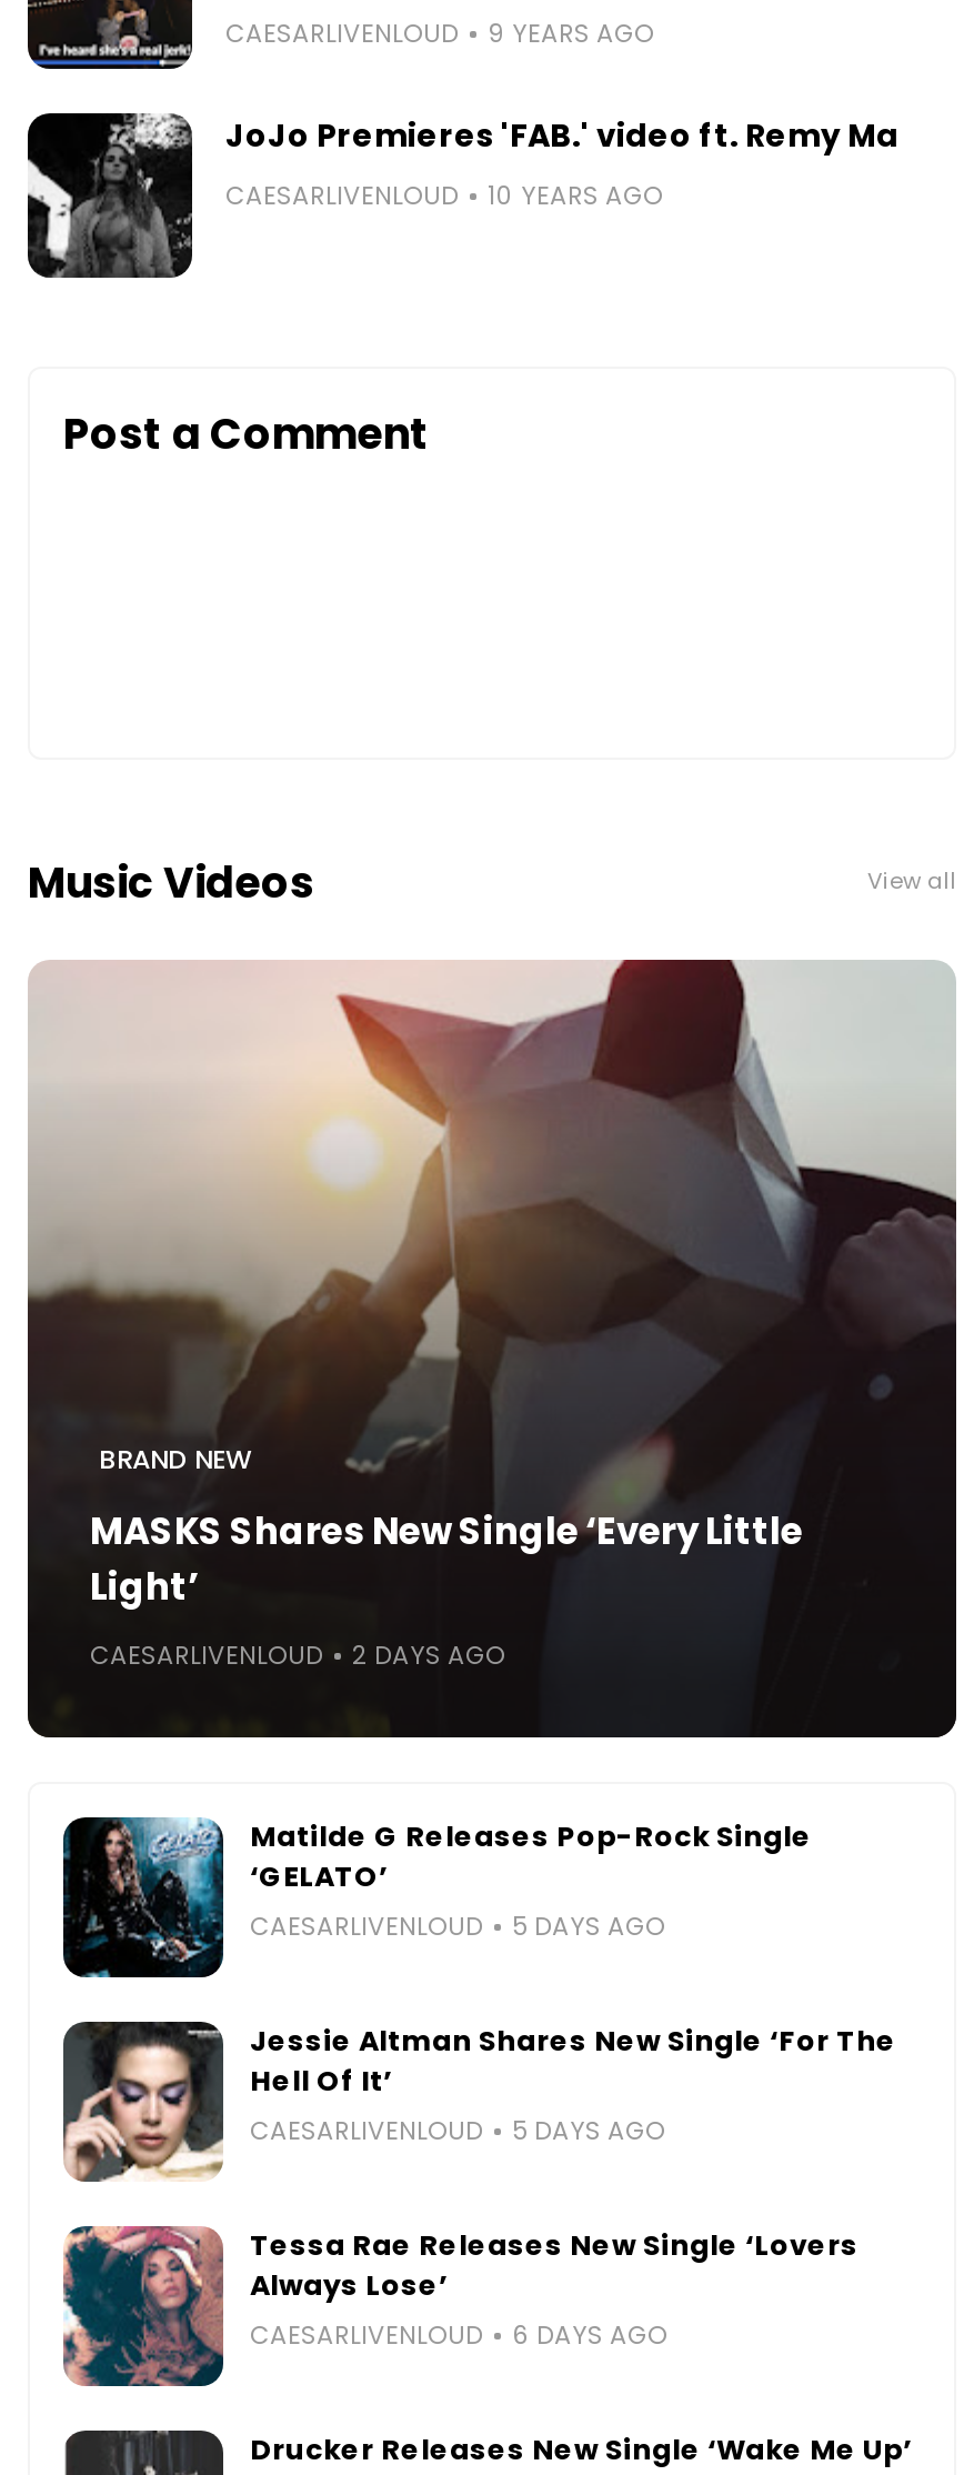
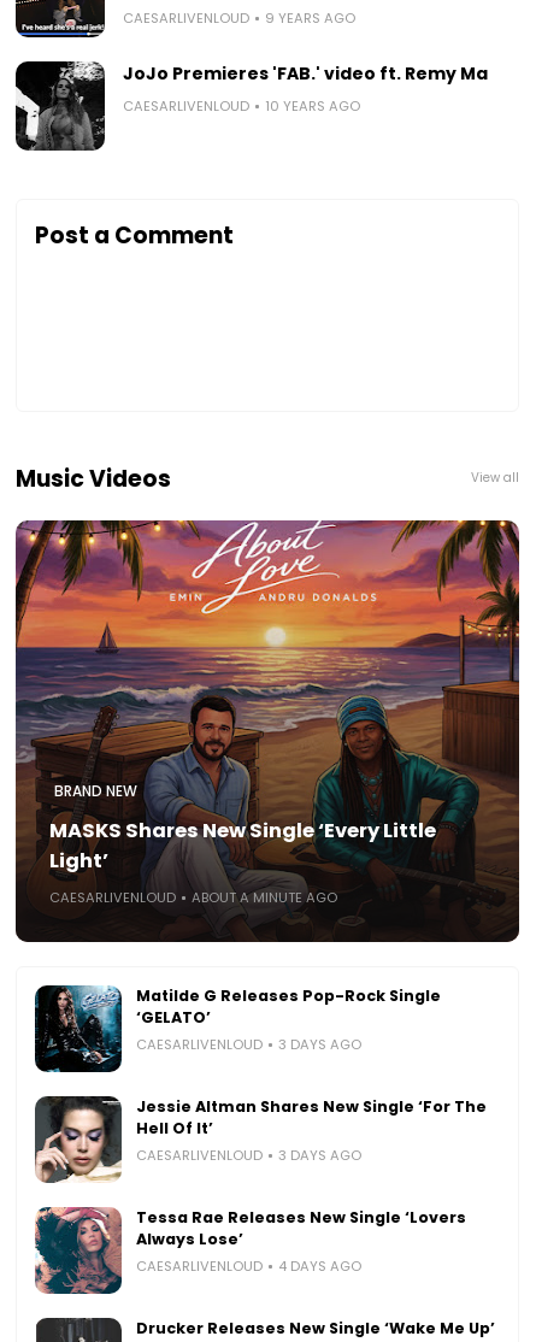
- [image]
- 2 DAYS AGO
+ [image]
+ ABOUT A MINUTE AGO

- CAESARLIVENLOUD 5 DAYS AGO
+ CAESARLIVENLOUD 3 DAYS AGO

- CAESARLIVENLOUD 5 DAYS AGO
+ CAESARLIVENLOUD 3 DAYS AGO

- CAESARLIVENLOUD 6 DAYS AGO
+ CAESARLIVENLOUD 4 DAYS AGO
